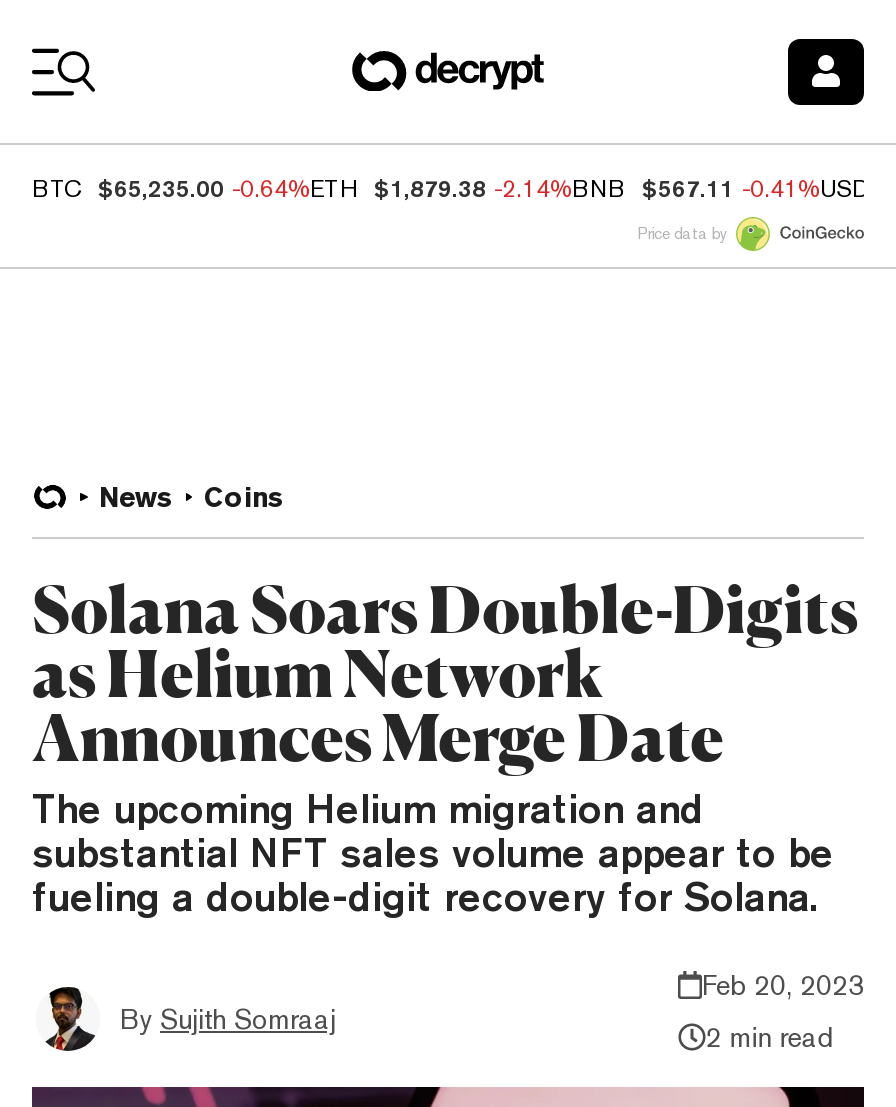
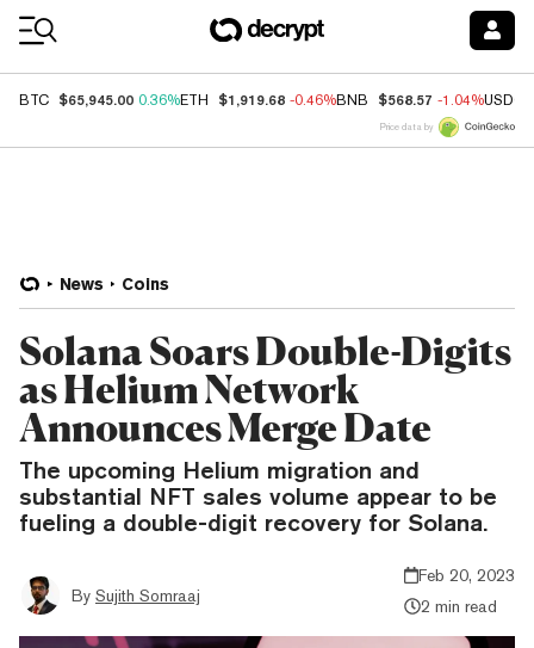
- BTC $65,235.00 -0.64%ETH $1,879.38 -2.14%BNB $567.11 -0.41%USDC
+ BTC $65,945.00 0.36%ETH $1,919.68 -0.46%BNB $568.57 -1.04%USDC
